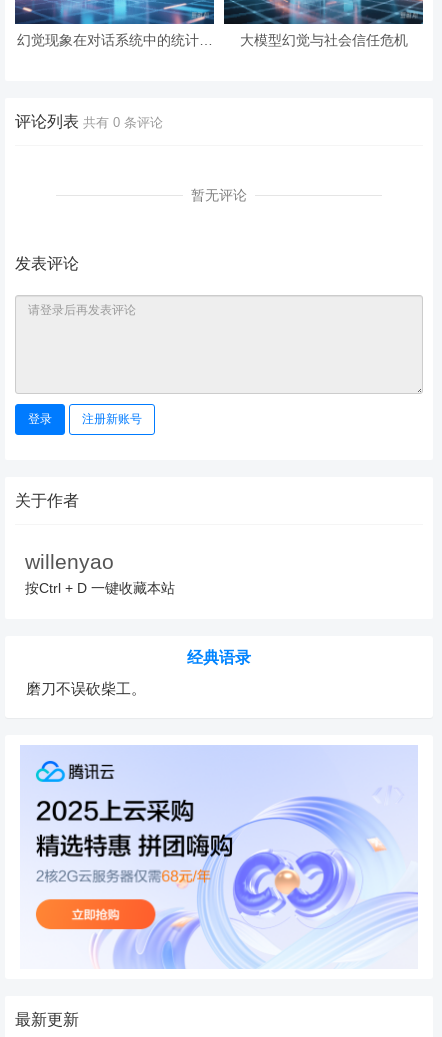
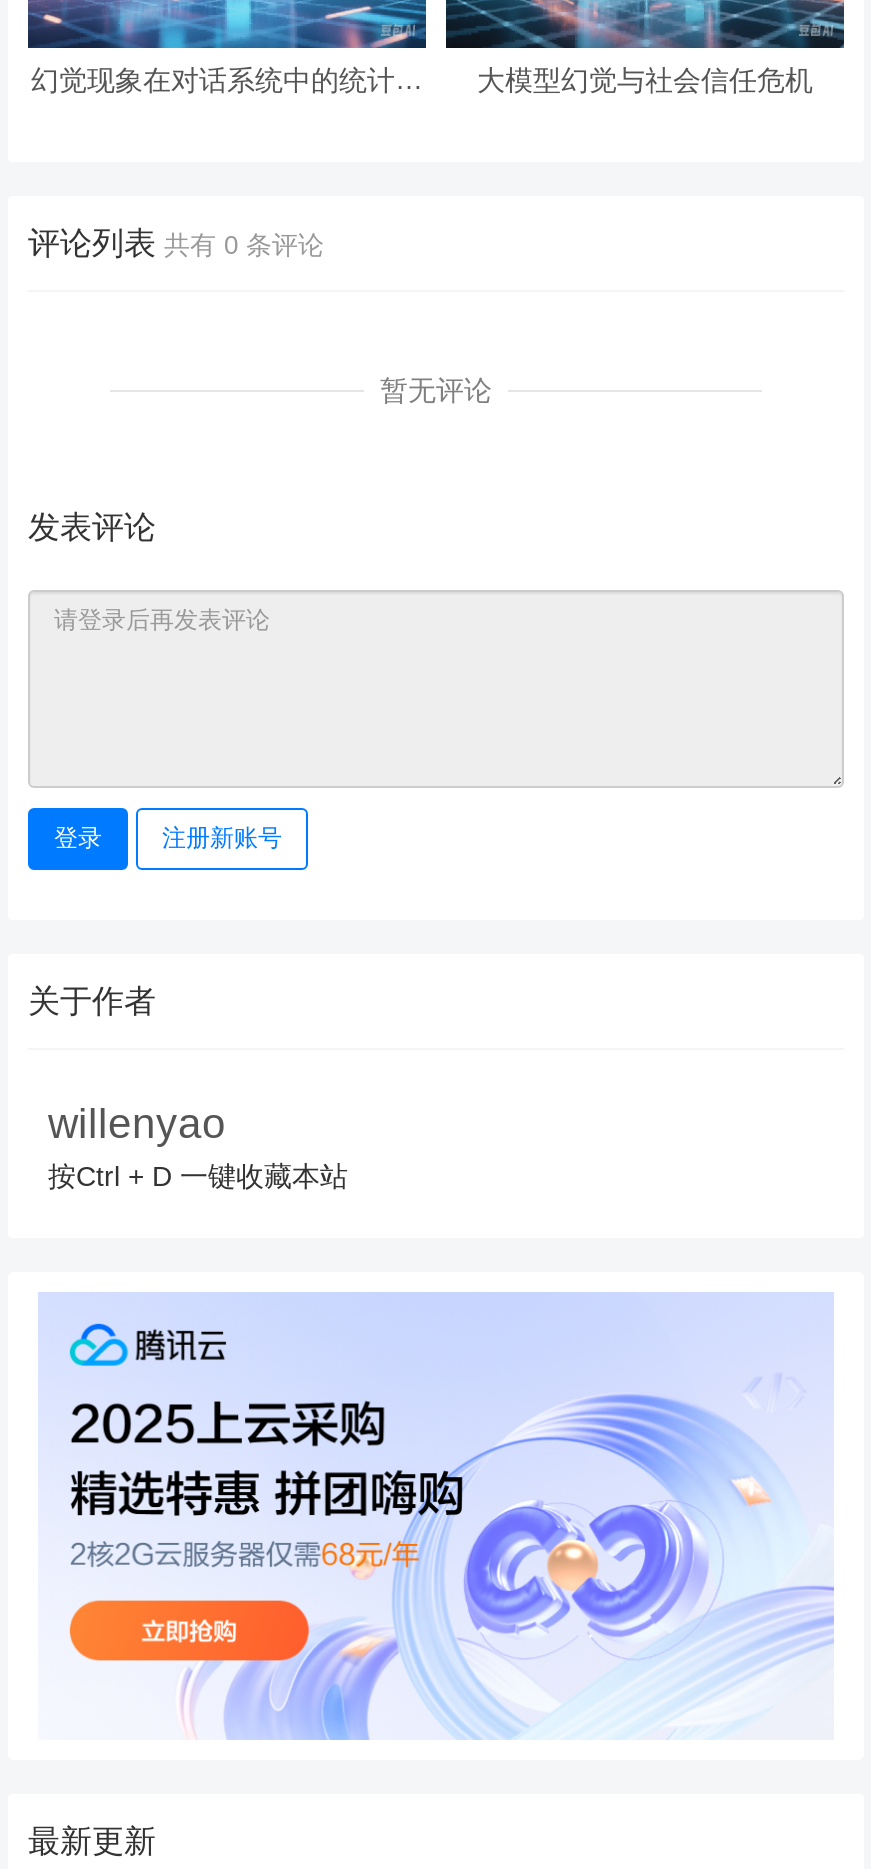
- 经典语录
- 磨刀不误砍柴工。
